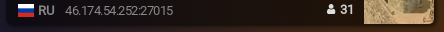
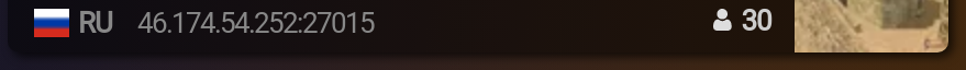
- 31
+ 30
